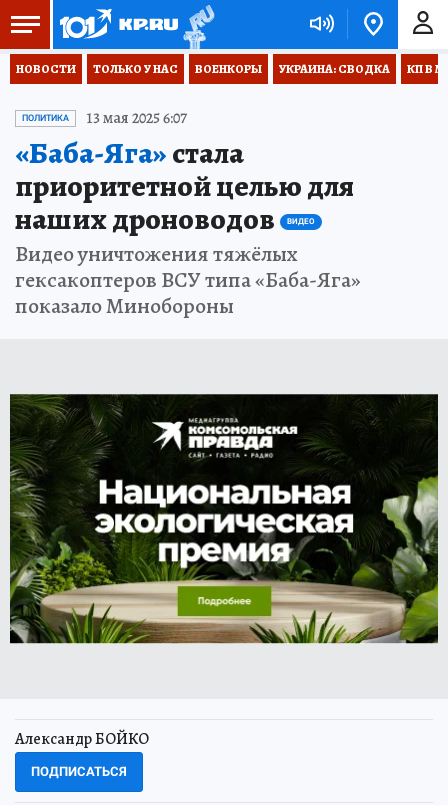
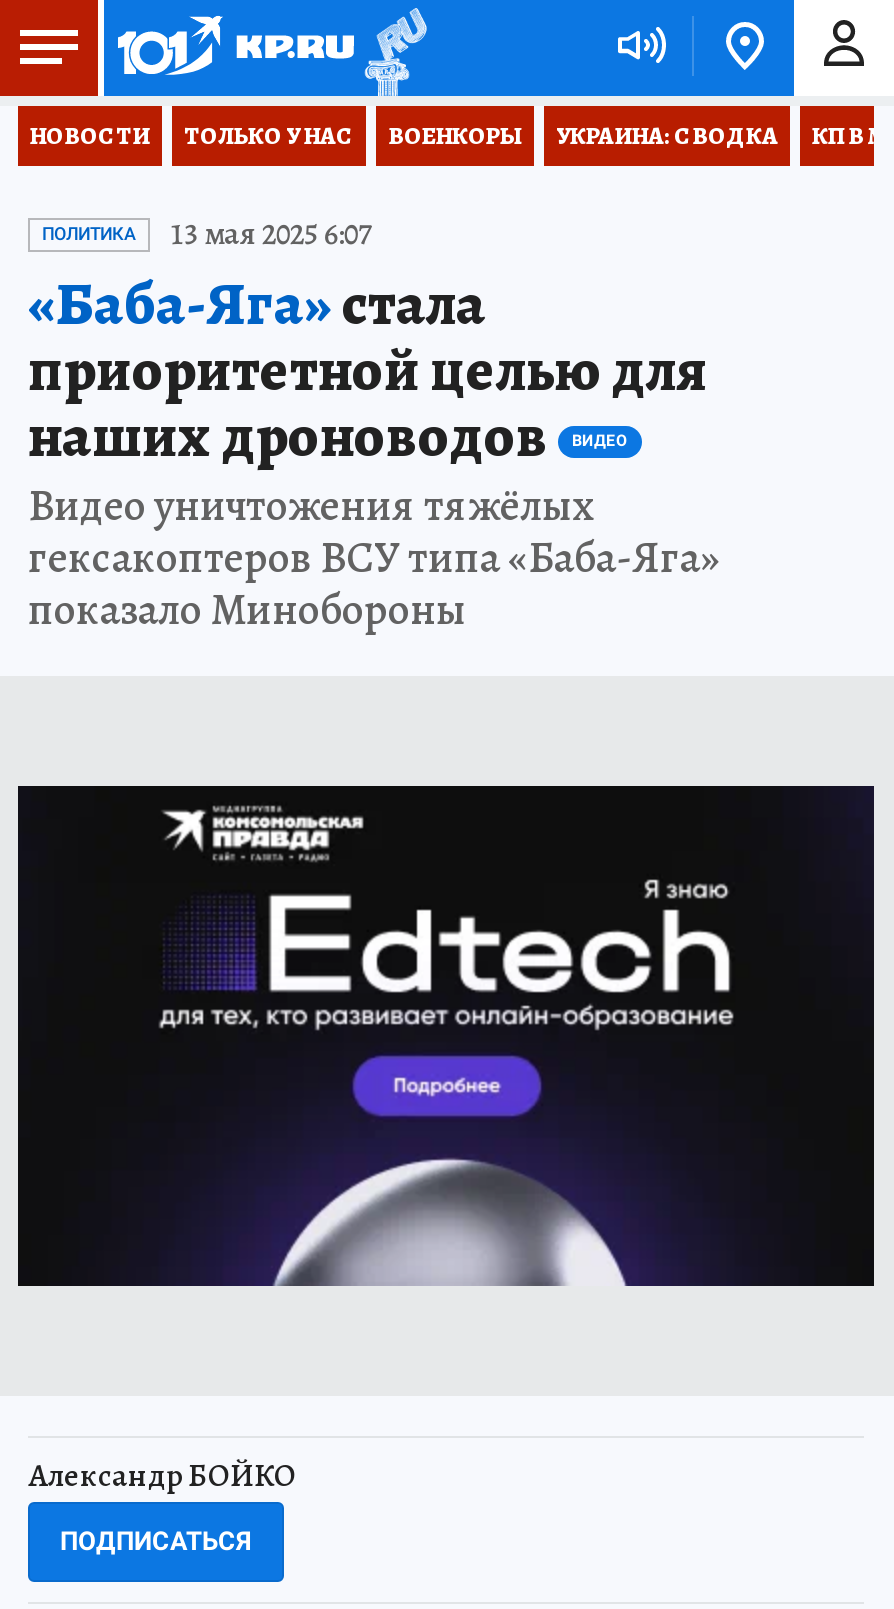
- [image]
+ [image]
